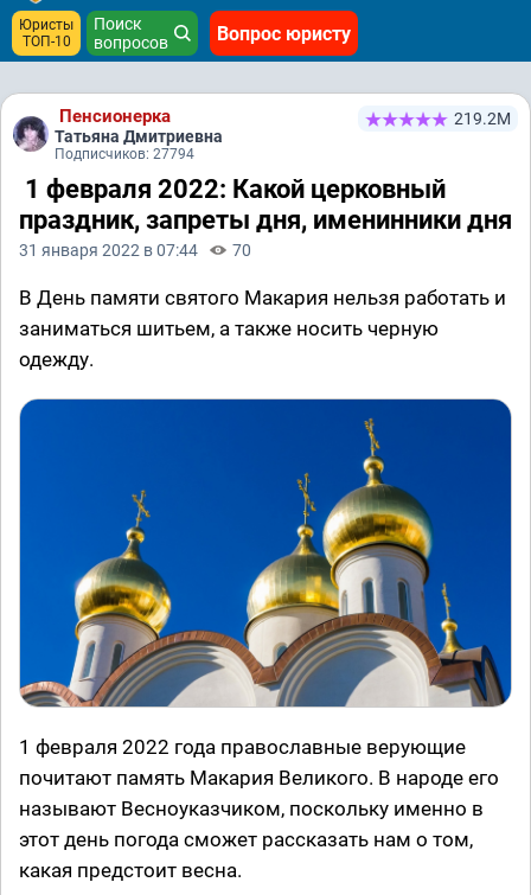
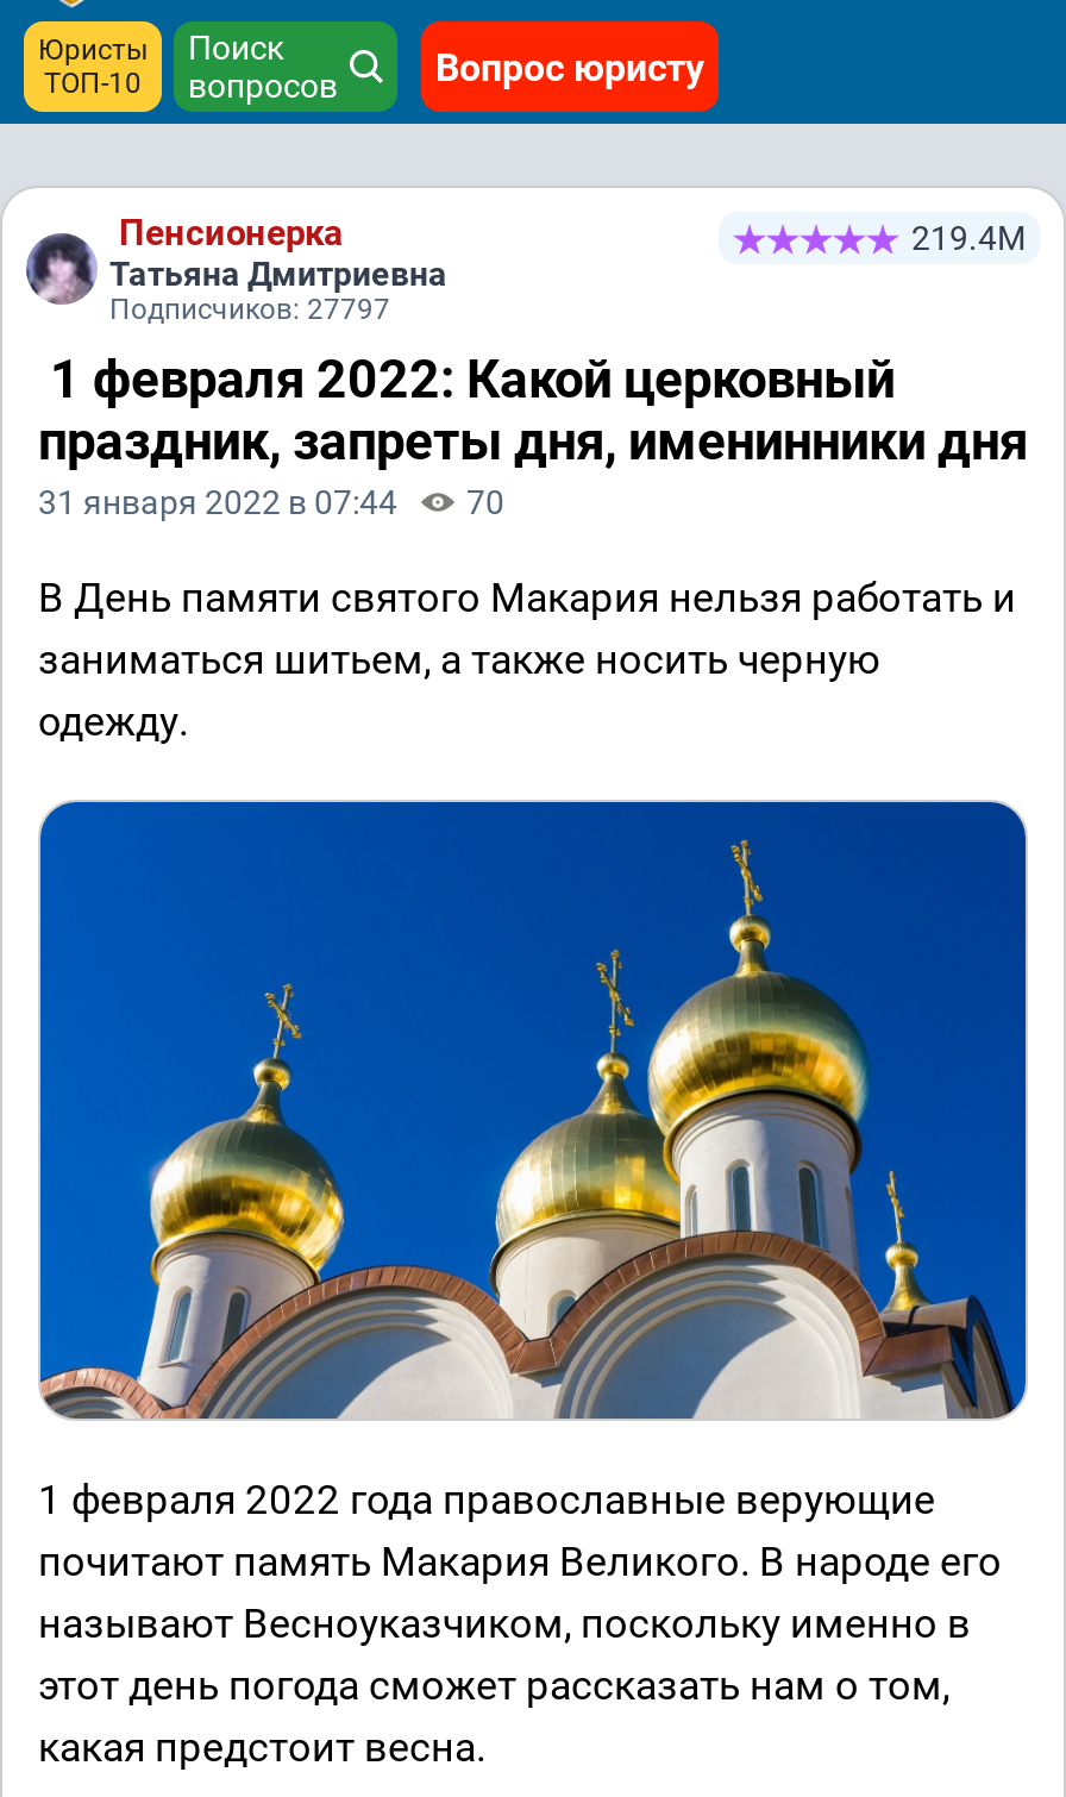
- 219.2М
+ 219.4М

- Подписчиков: 27794
+ Подписчиков: 27797
